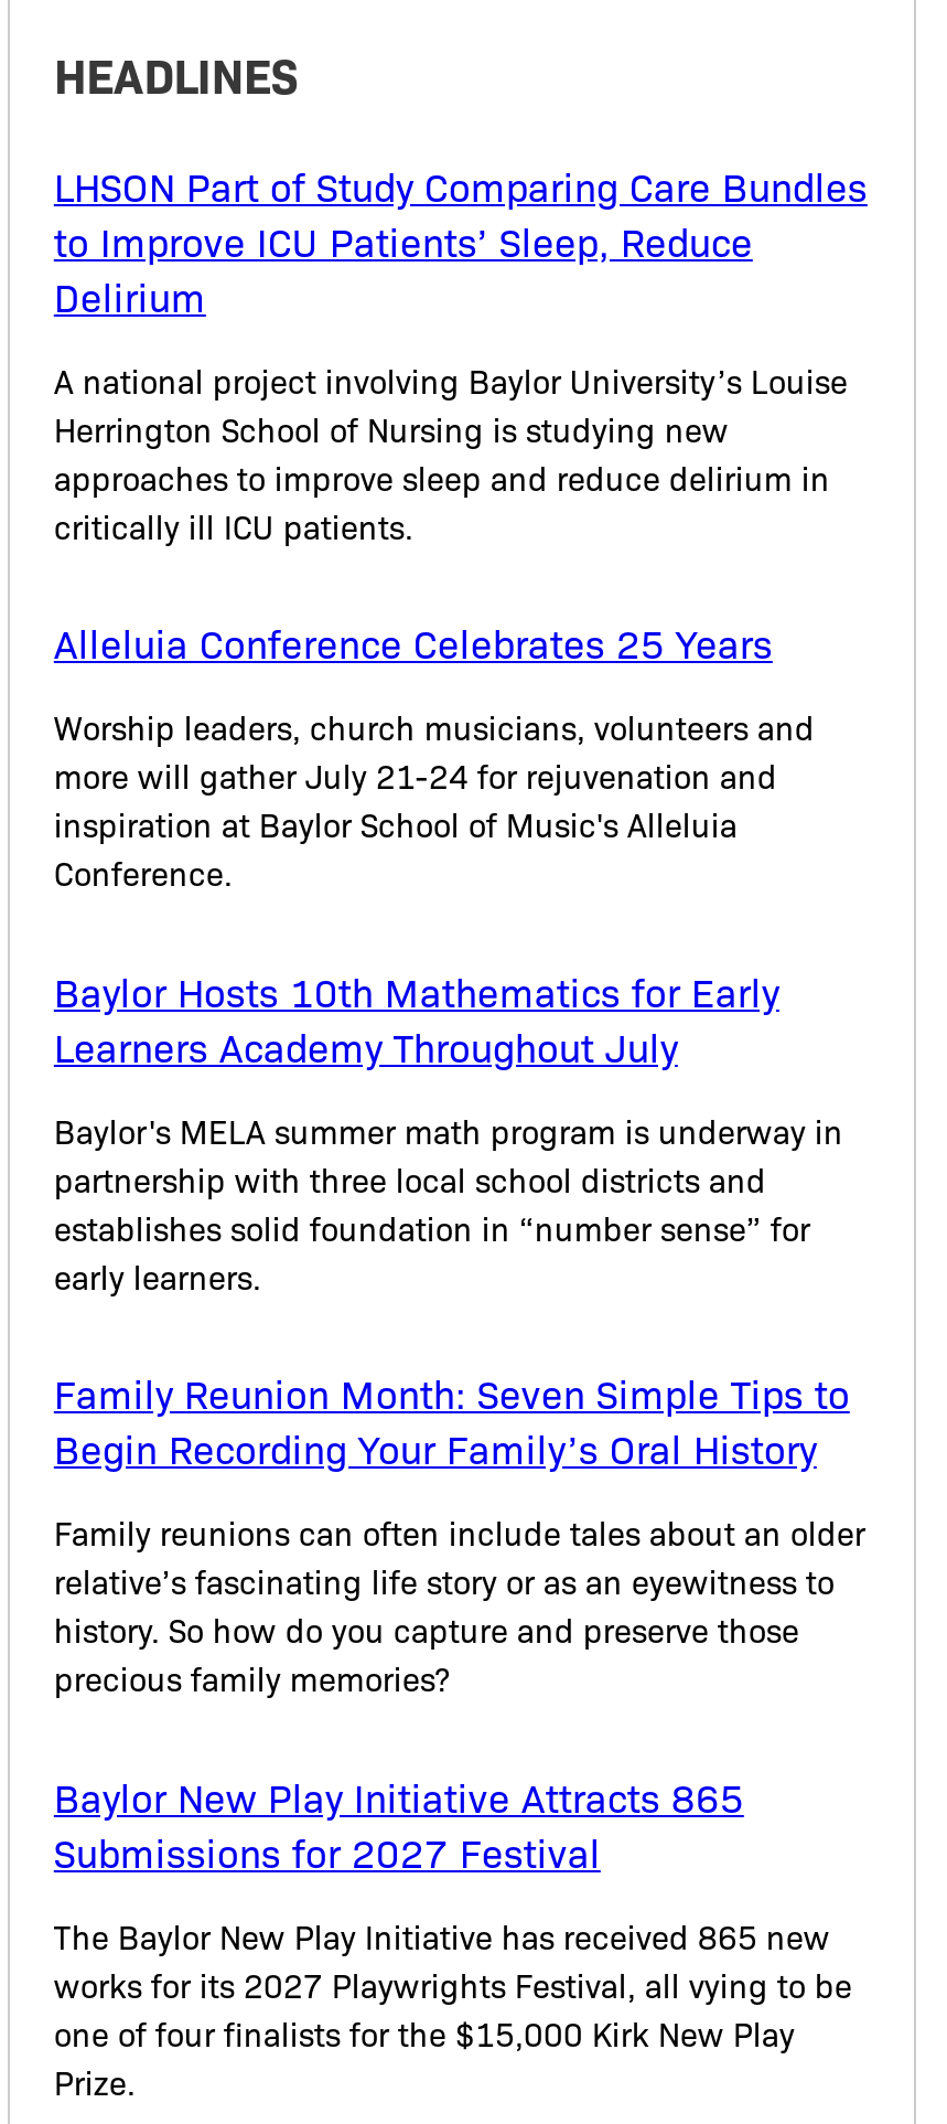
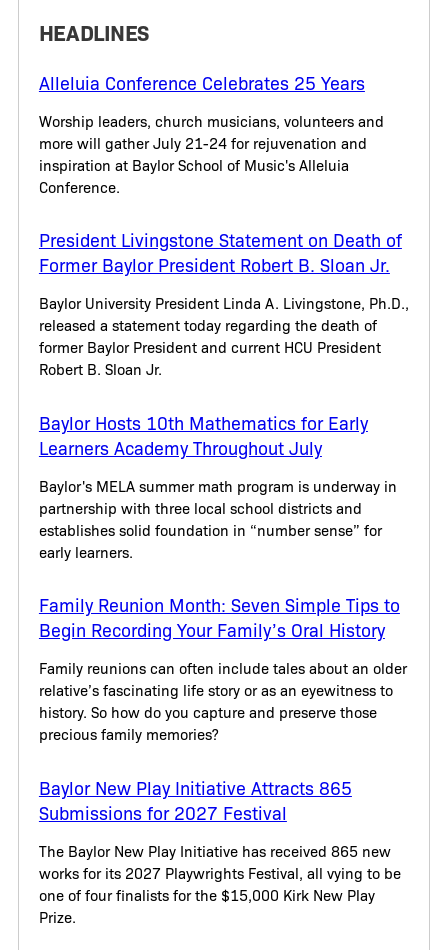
- LHSON Part of Study Comparing Care Bundles
- to Improve ICU Patients’ Sleep, Reduce
- Delirium
- A national project involving Baylor University’s Louise
- Herrington School of Nursing is studying new
- approaches to improve sleep and reduce delirium in
- critically ill ICU patients.

moved up: Alleluia Conference Celebrates 25 Years | Worship leaders, church musicians, volunteers and | more will gather July 21-24 for rejuvenation and | inspiration at Baylor School of Music's Alleluia | Conference.

+ President Livingstone Statement on Death of
+ Former Baylor President Robert B. Sloan Jr.
+ Baylor University President Linda A. Livingstone, Ph.D.,
+ released a statement today regarding the death of
+ former Baylor President and current HCU President
+ Robert B. Sloan Jr.
